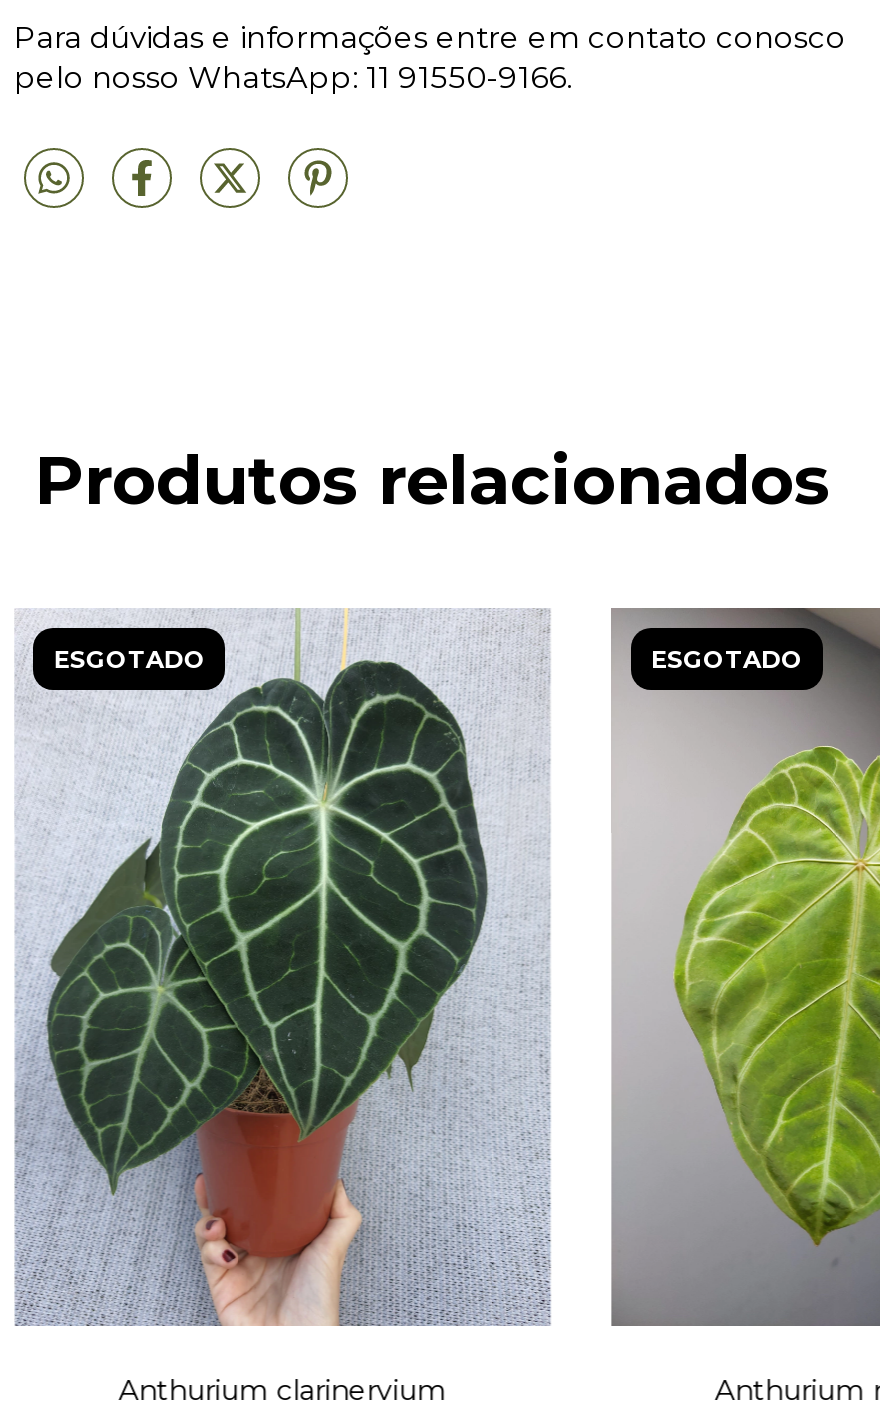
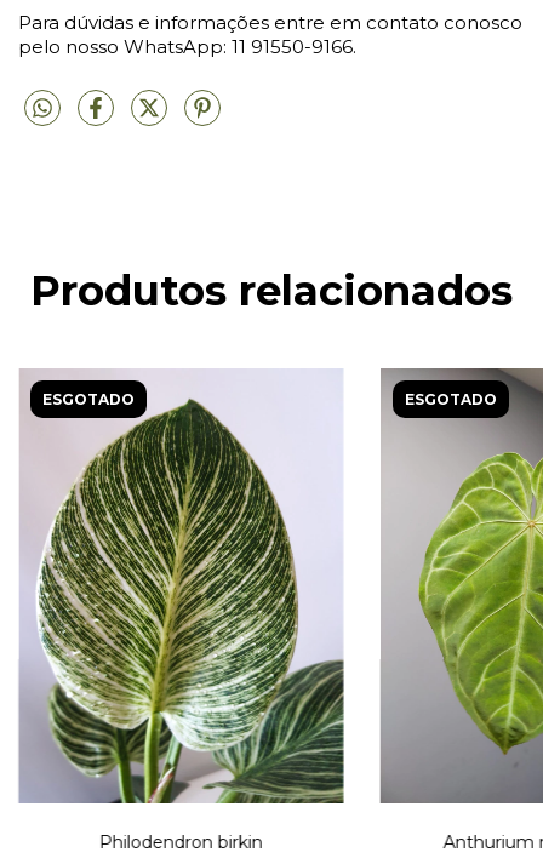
- [image]
- Anthurium clarinervium
+ [image]
+ Philodendron birkin
